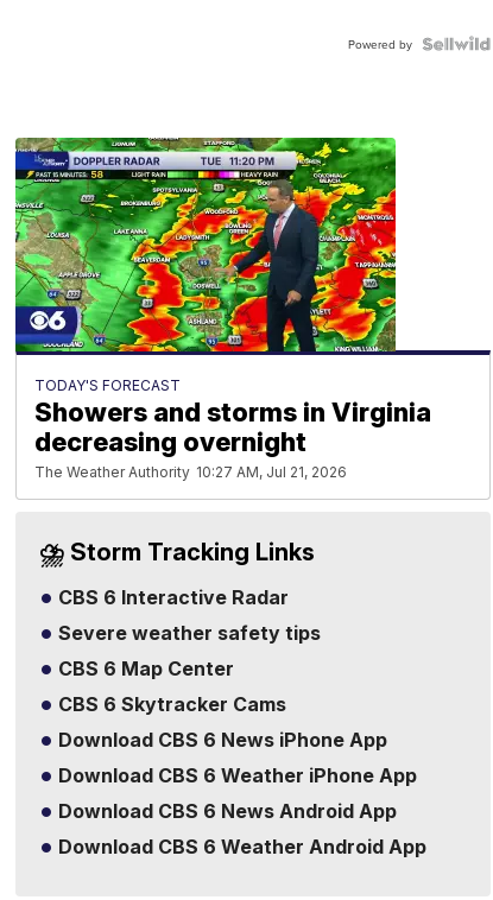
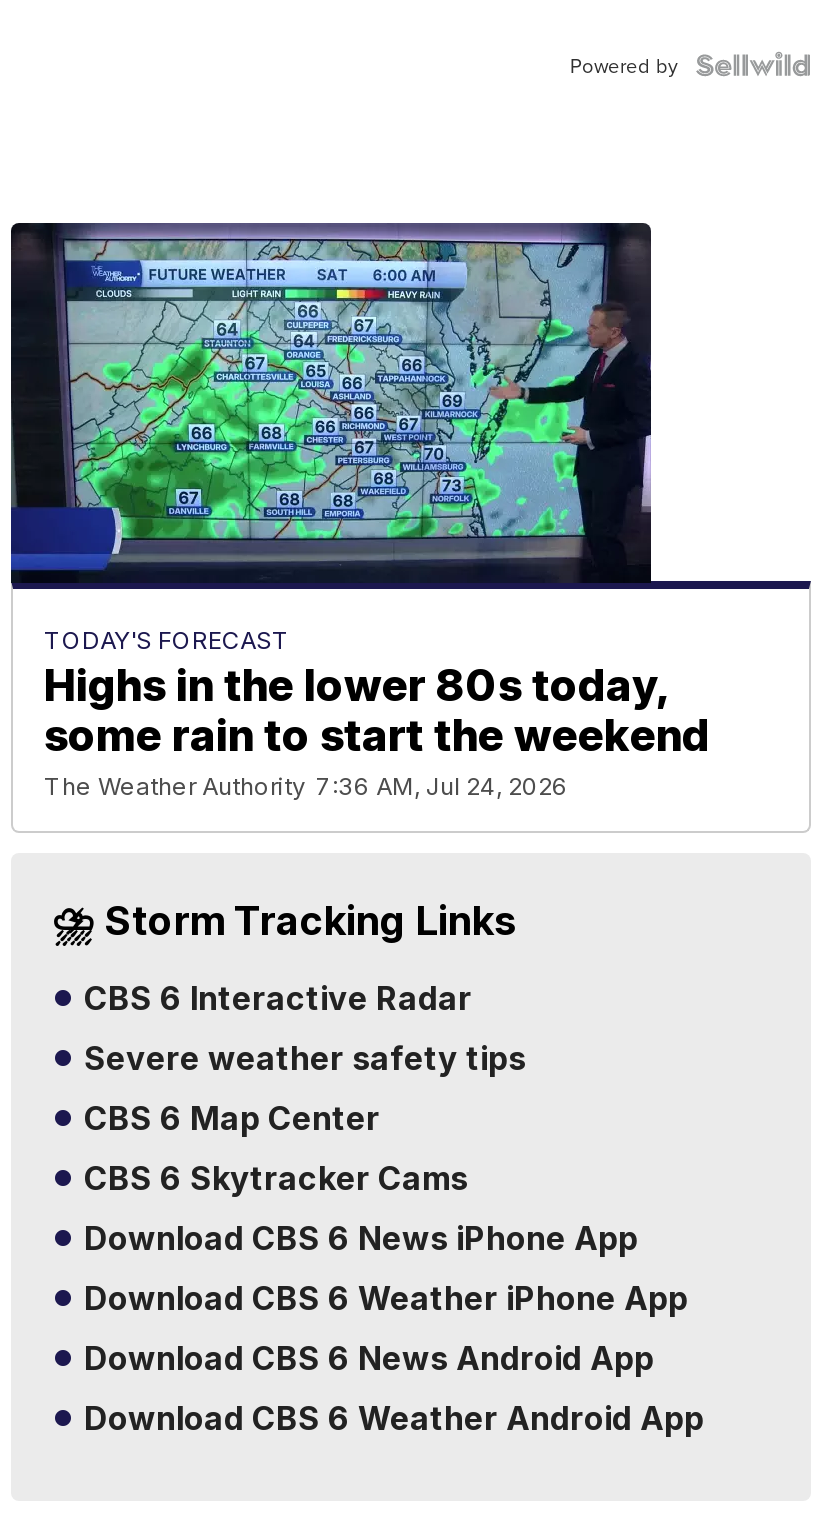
- [image]
- Showers and storms in Virginia
- decreasing overnight
- The Weather Authority 10:27 AM, Jul 21, 2026
+ [image]
+ Highs in the lower 80s today,
+ some rain to start the weekend
+ The Weather Authority 7:36 AM, Jul 24, 2026
